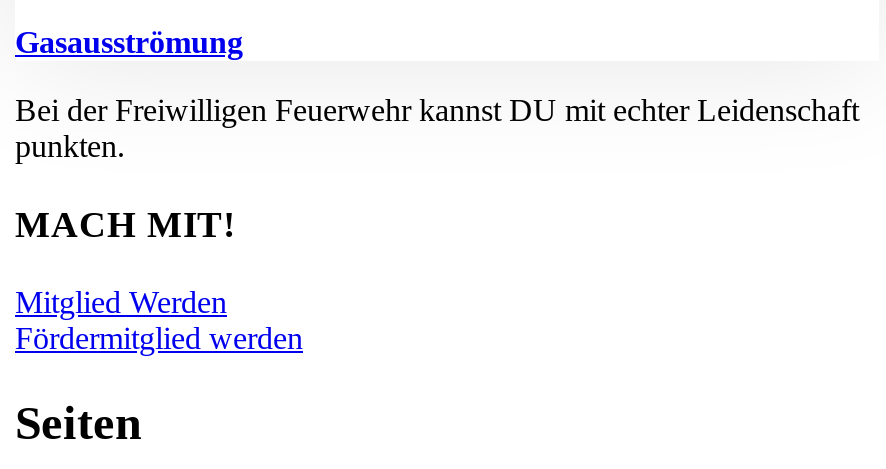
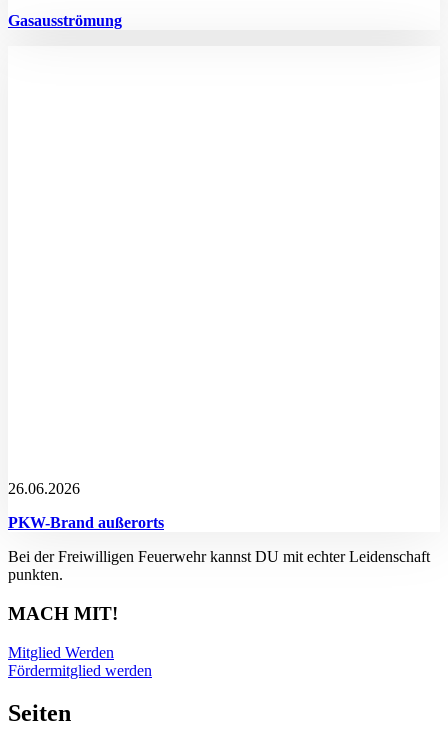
+ 26.06.2026
+ PKW-Brand außerorts
